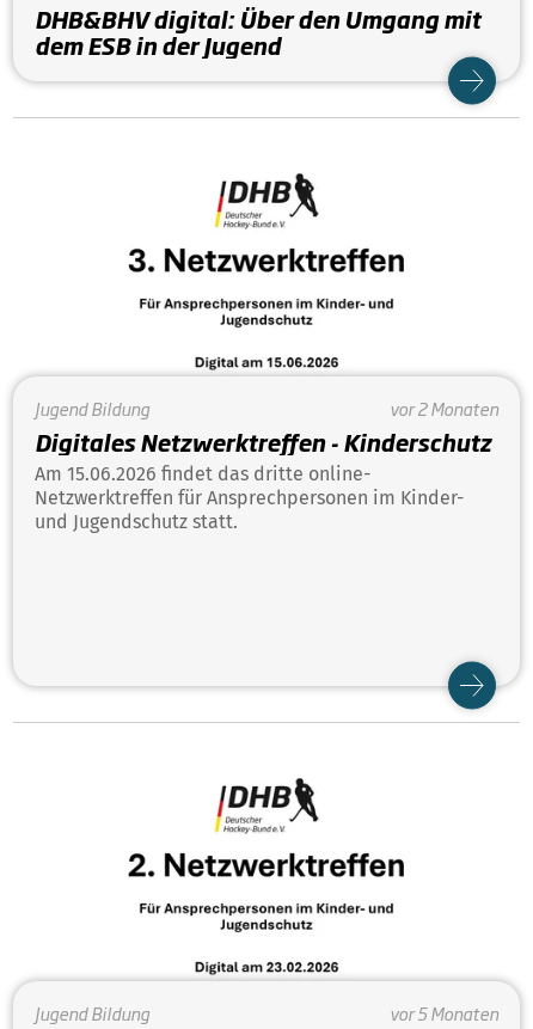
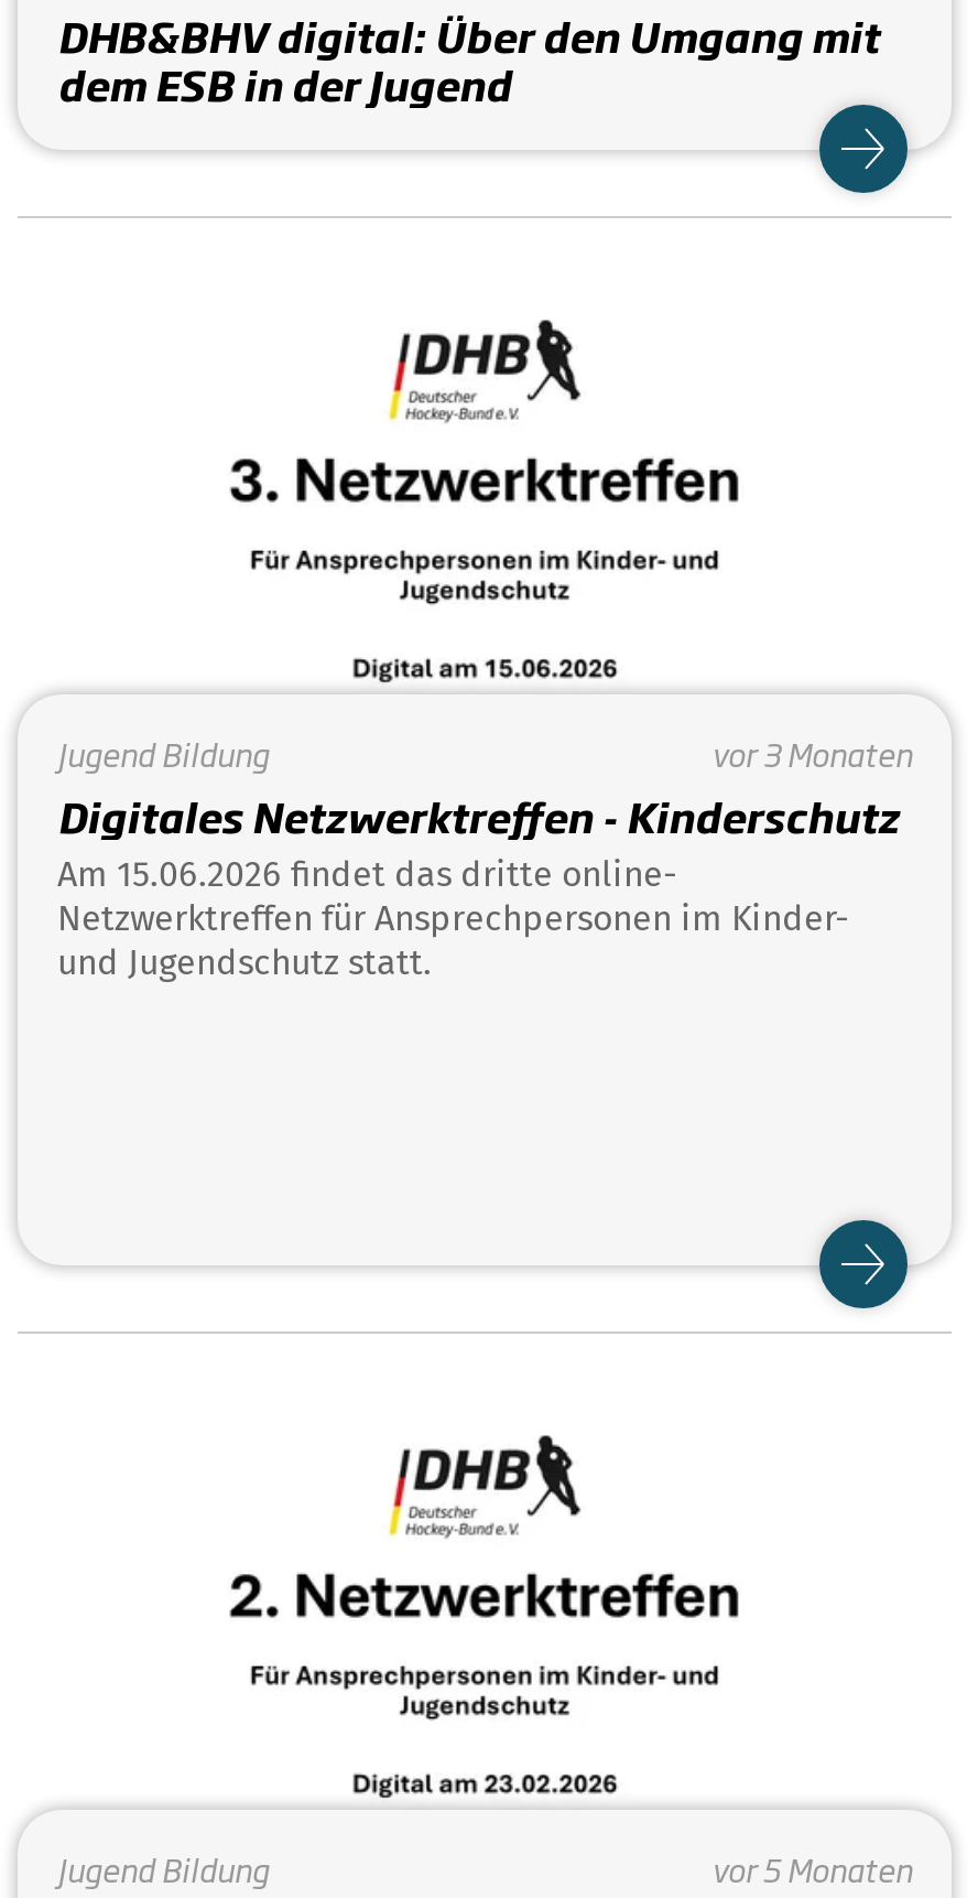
- vor 2 Monaten
+ vor 3 Monaten
